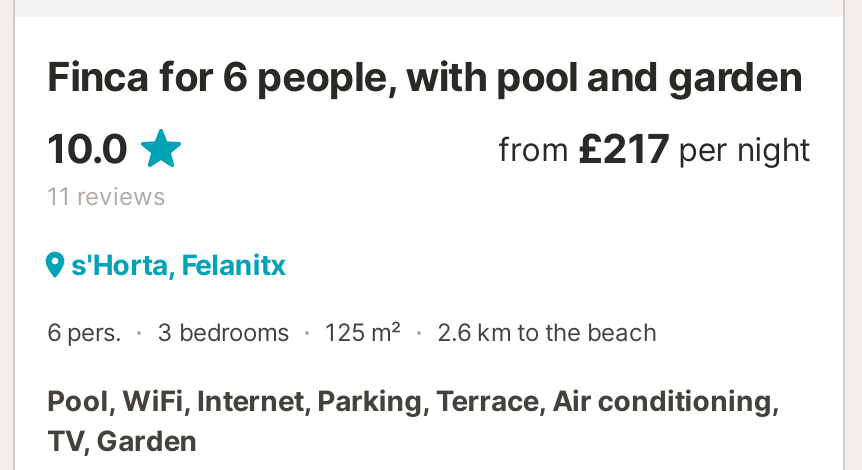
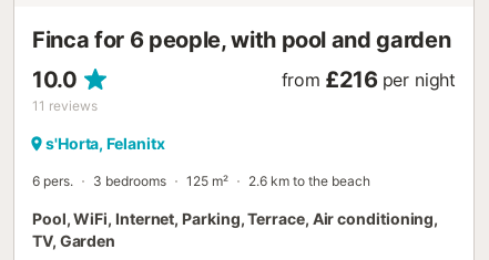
- from £217 per night
+ from £216 per night
